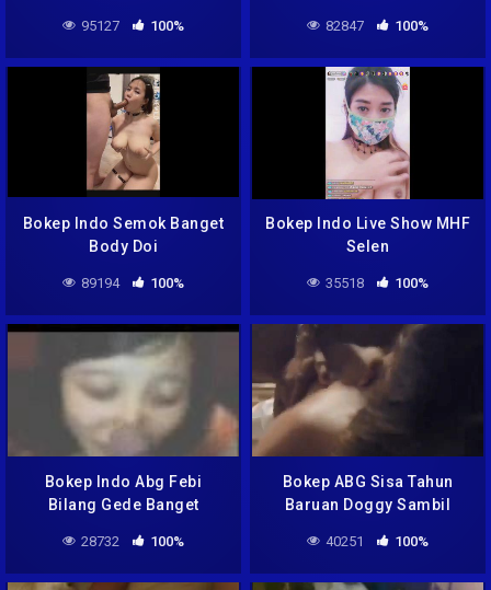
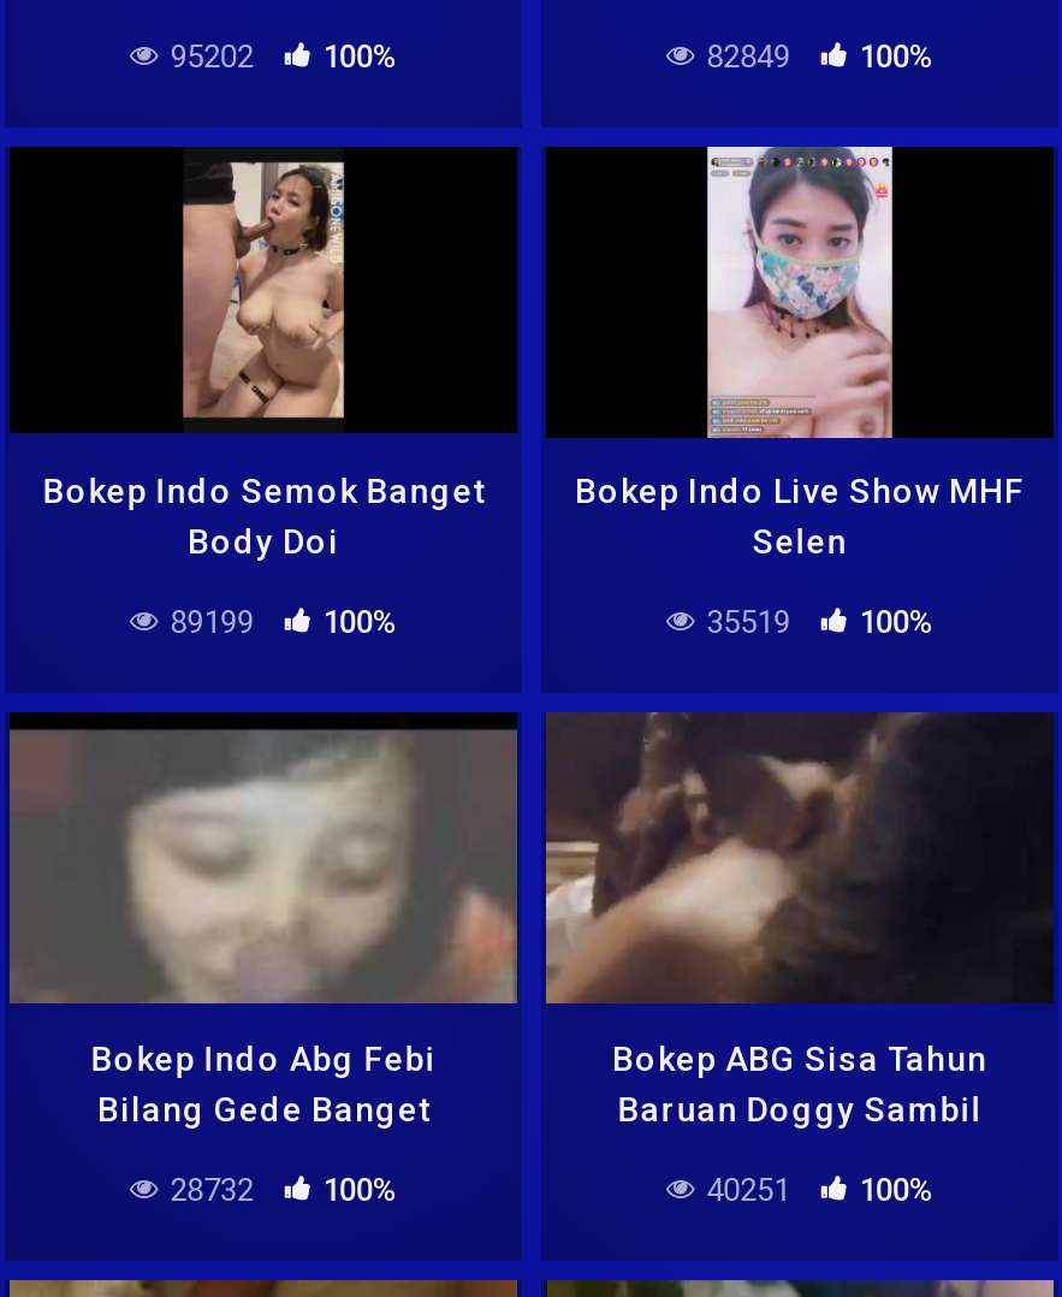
- 95127 100%
+ 95202 100%

- 82847 100%
+ 82849 100%

- 89194 100%
+ 89199 100%

- 35518 100%
+ 35519 100%
